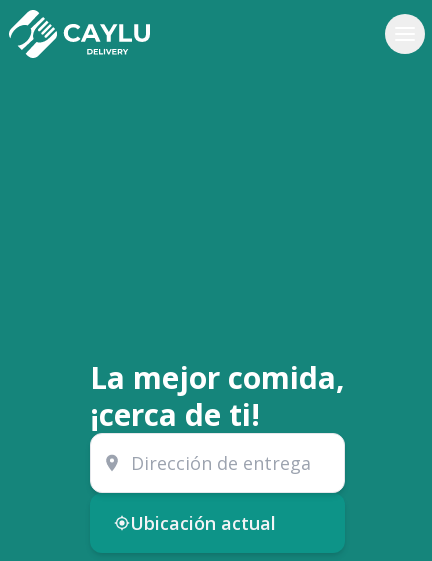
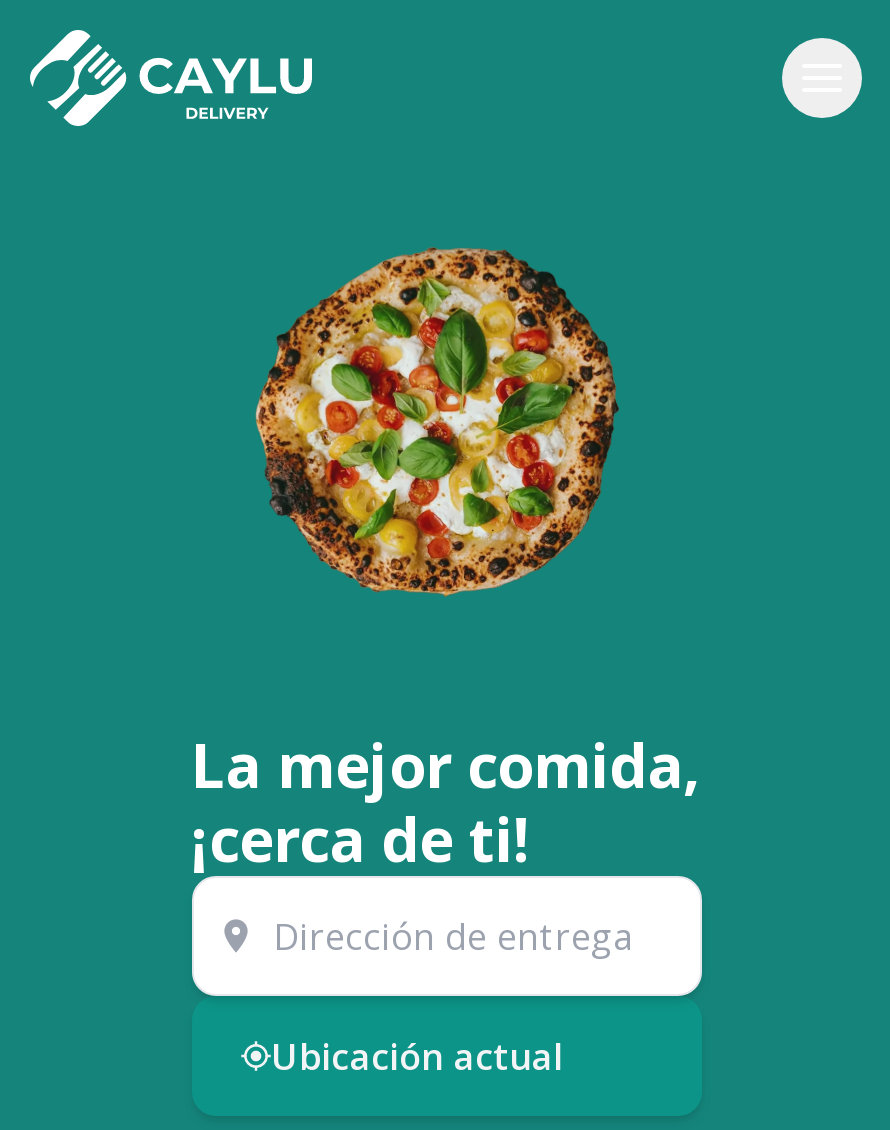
+ [image]
